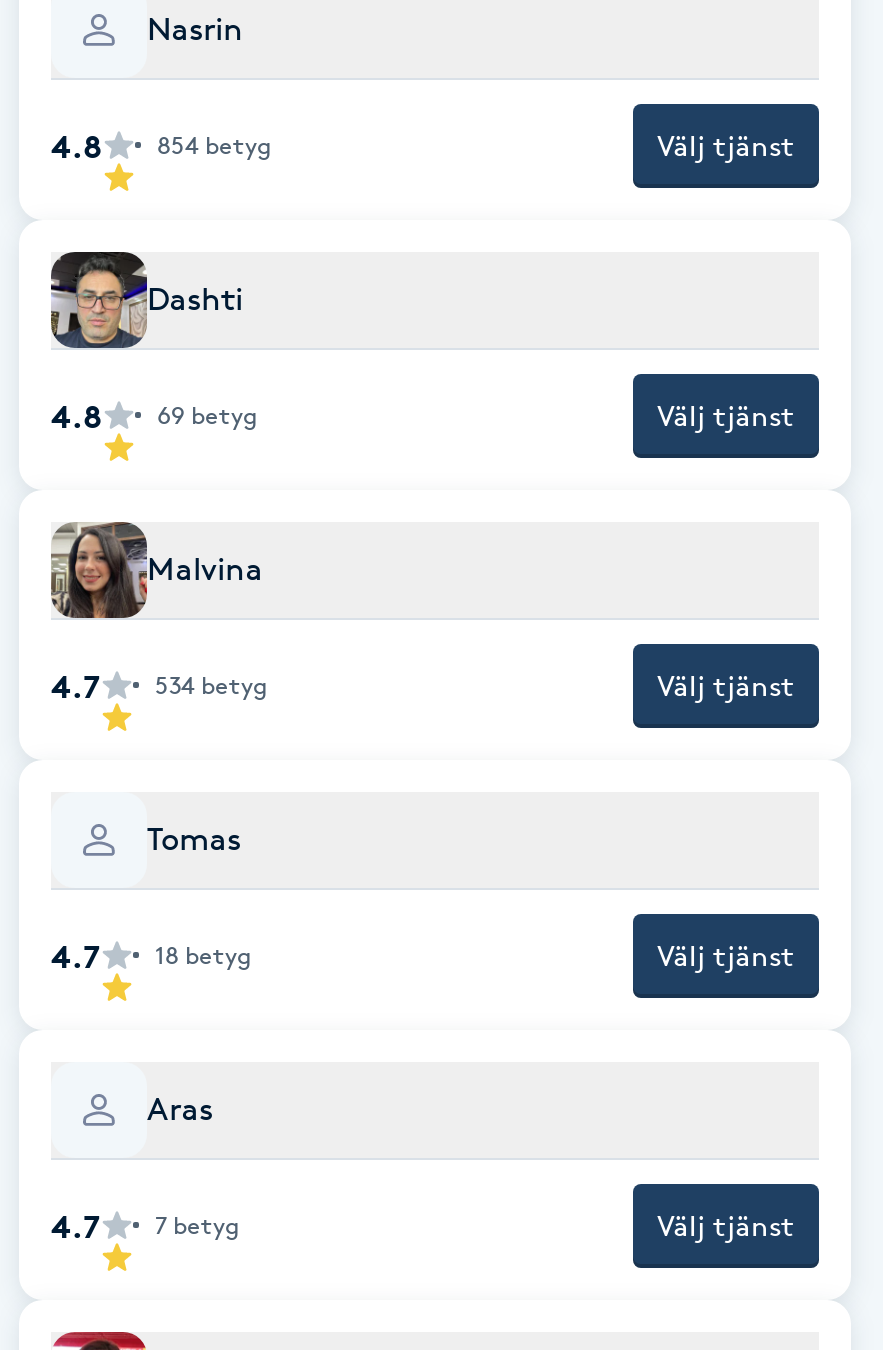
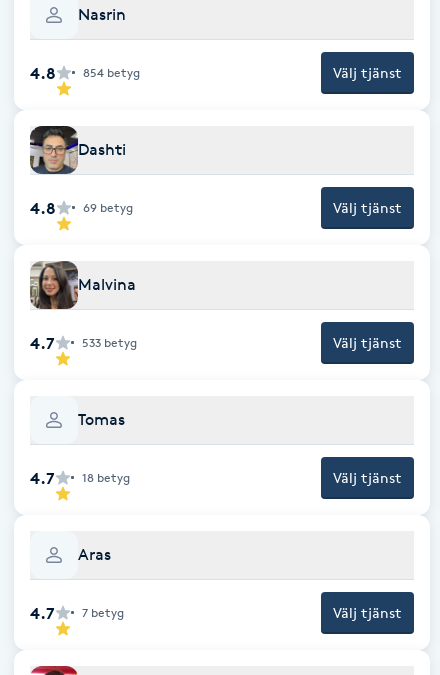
- 4.7 534 betyg
+ 4.7 533 betyg
